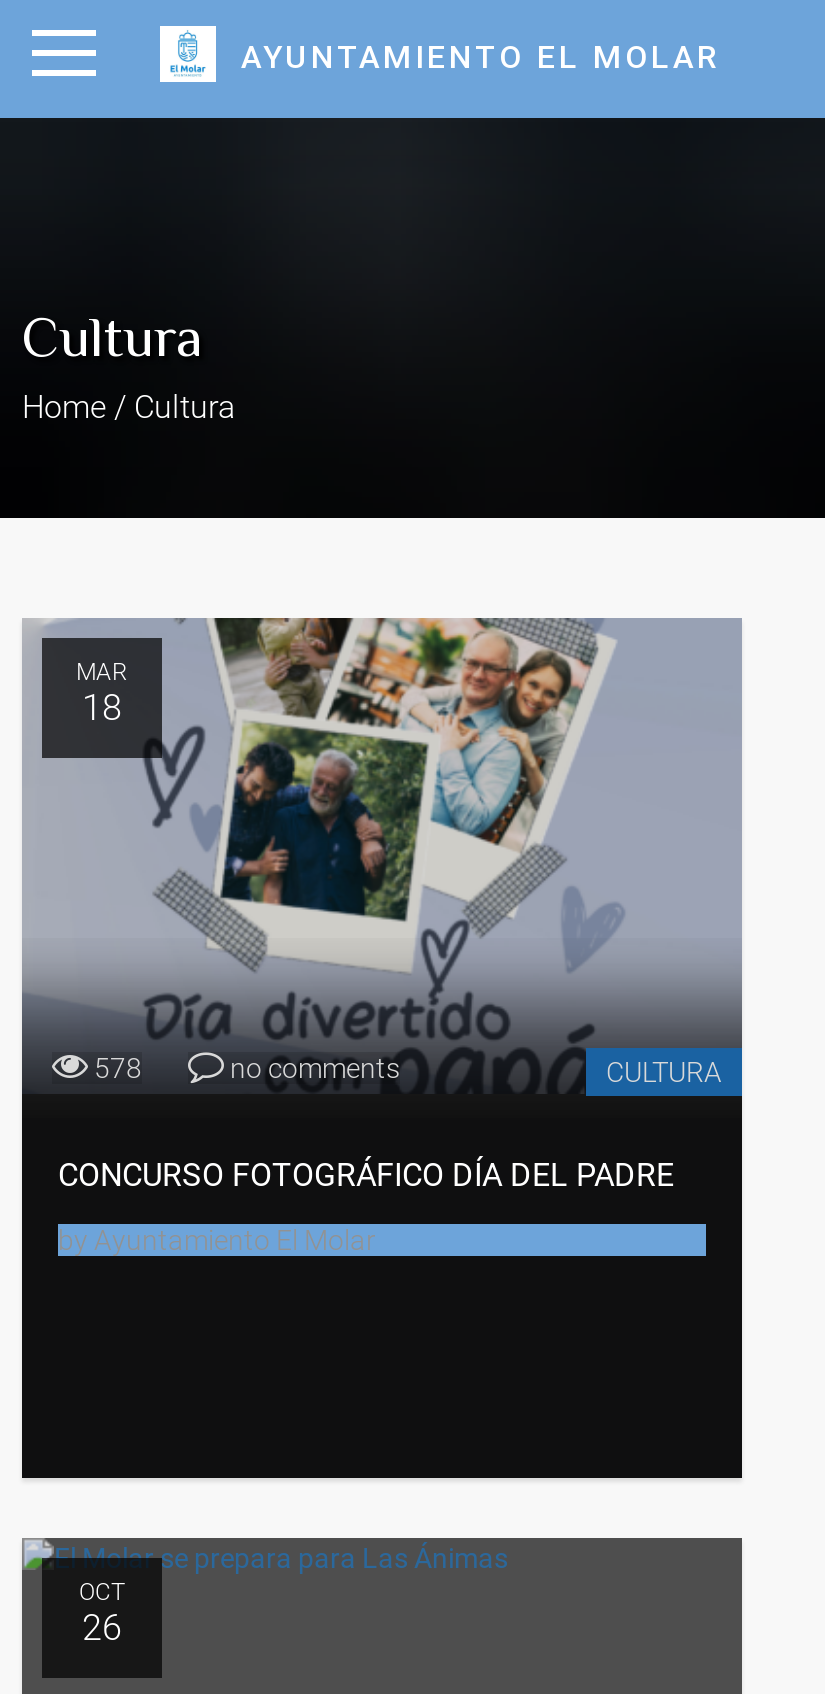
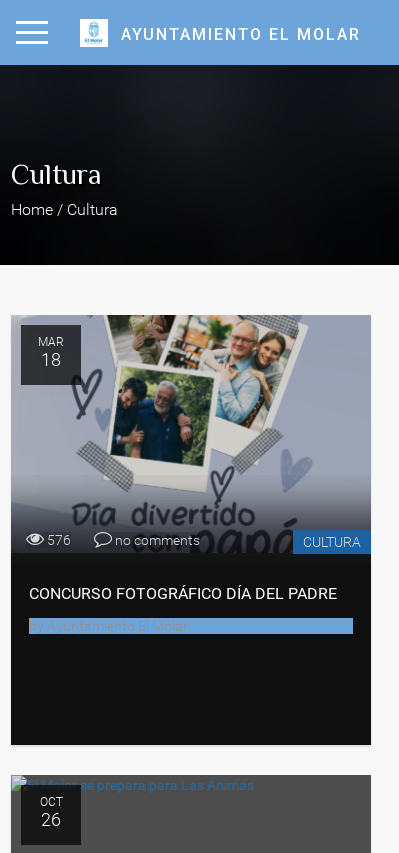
- 578
+ 576
